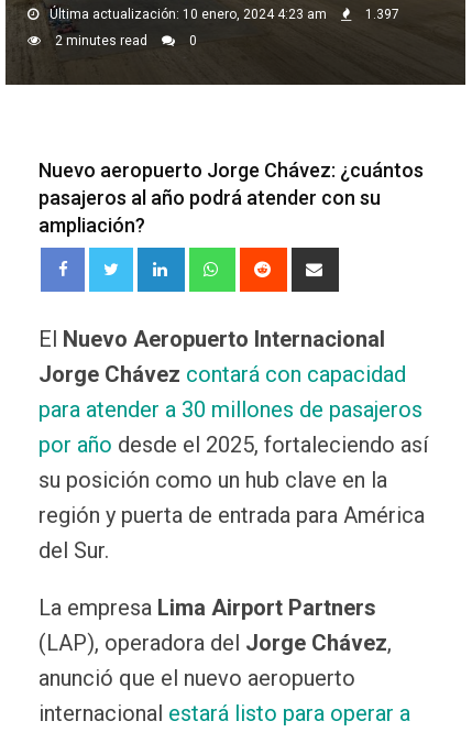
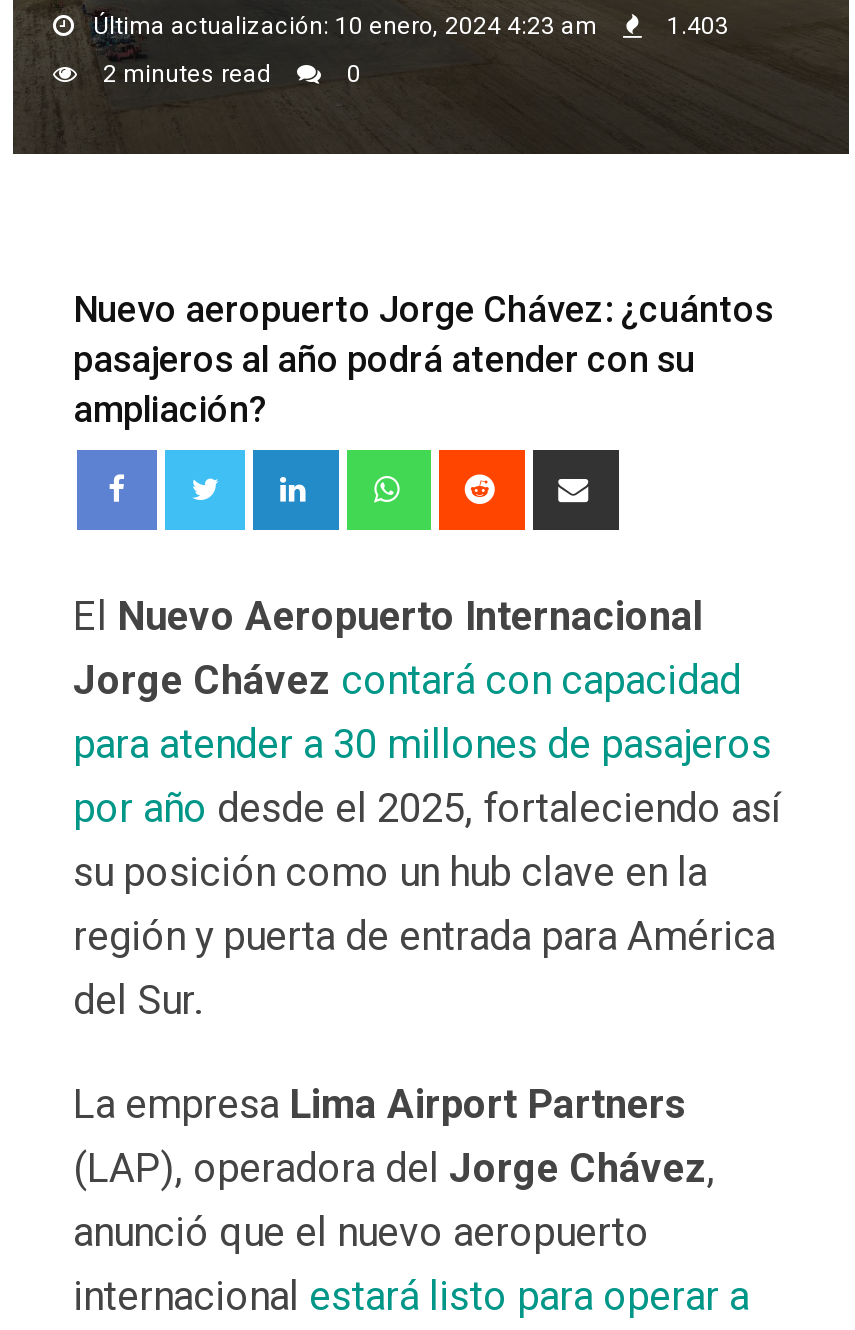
- 1.397
+ 1.403
